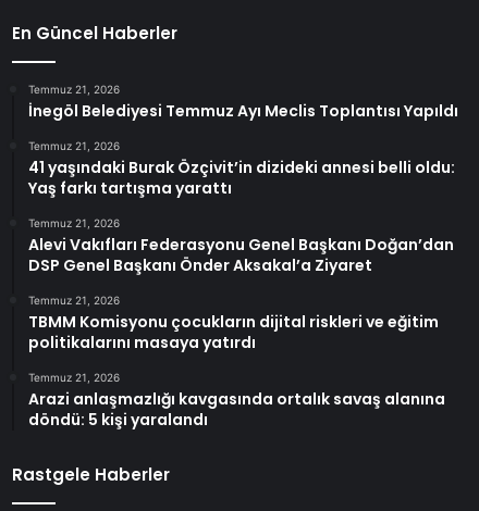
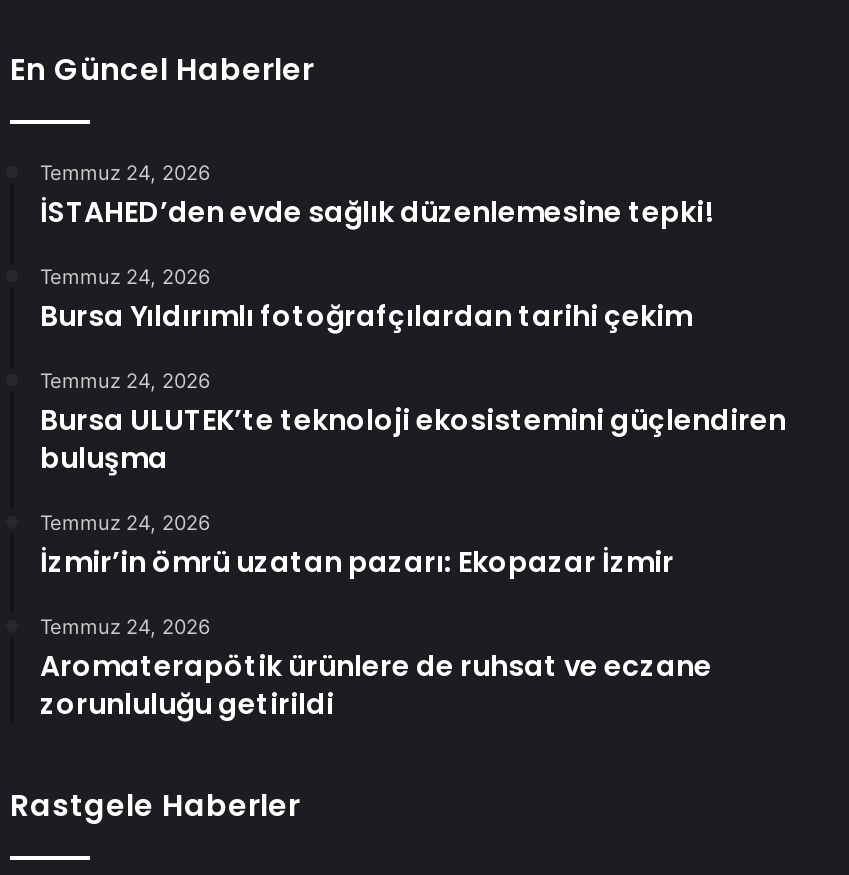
- Temmuz 21, 2026
- İnegöl Belediyesi Temmuz Ayı Meclis Toplantısı Yapıldı
+ Temmuz 24, 2026
+ İSTAHED’den evde sağlık düzenlemesine tepki!

- Temmuz 21, 2026
- 41 yaşındaki Burak Özçivit’in dizideki annesi belli oldu:
- Yaş farkı tartışma yarattı
+ Temmuz 24, 2026
+ Bursa Yıldırımlı fotoğrafçılardan tarihi çekim

- Temmuz 21, 2026
- Alevi Vakıfları Federasyonu Genel Başkanı Doğan’dan
- DSP Genel Başkanı Önder Aksakal’a Ziyaret
+ Temmuz 24, 2026
+ Bursa ULUTEK’te teknoloji ekosistemini güçlendiren
+ buluşma

- Temmuz 21, 2026
- TBMM Komisyonu çocukların dijital riskleri ve eğitim
- politikalarını masaya yatırdı
+ Temmuz 24, 2026
+ İzmir’in ömrü uzatan pazarı: Ekopazar İzmir

- Temmuz 21, 2026
- Arazi anlaşmazlığı kavgasında ortalık savaş alanına
- döndü: 5 kişi yaralandı
+ Temmuz 24, 2026
+ Aromaterapötik ürünlere de ruhsat ve eczane
+ zorunluluğu getirildi
